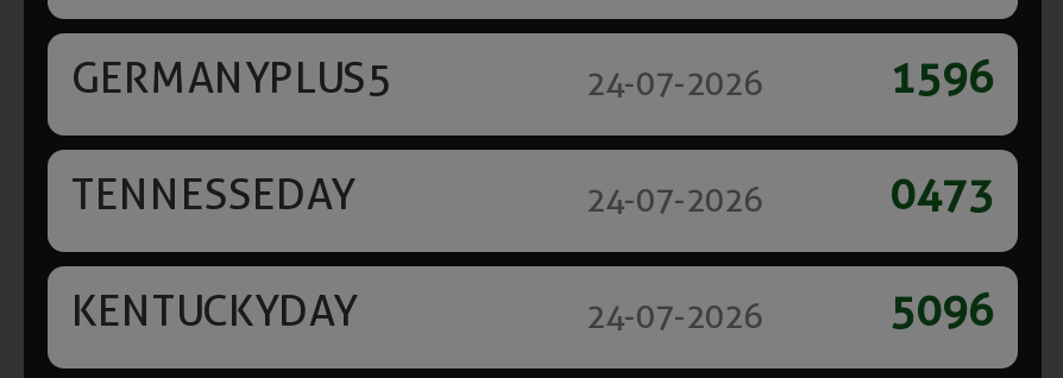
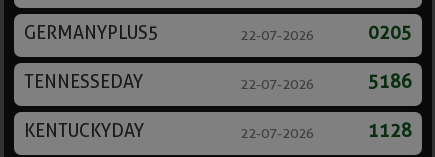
- 24-07-2026
+ 22-07-2026

- 1596
+ 0205

- 24-07-2026
+ 22-07-2026

- 0473
+ 5186

- 24-07-2026
+ 22-07-2026

- 5096
+ 1128
